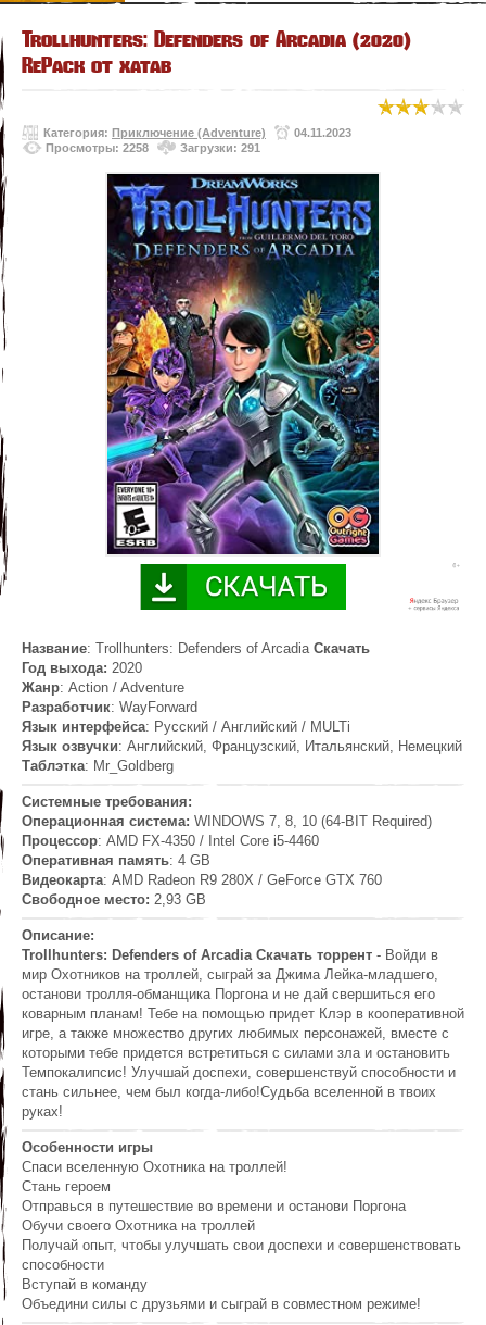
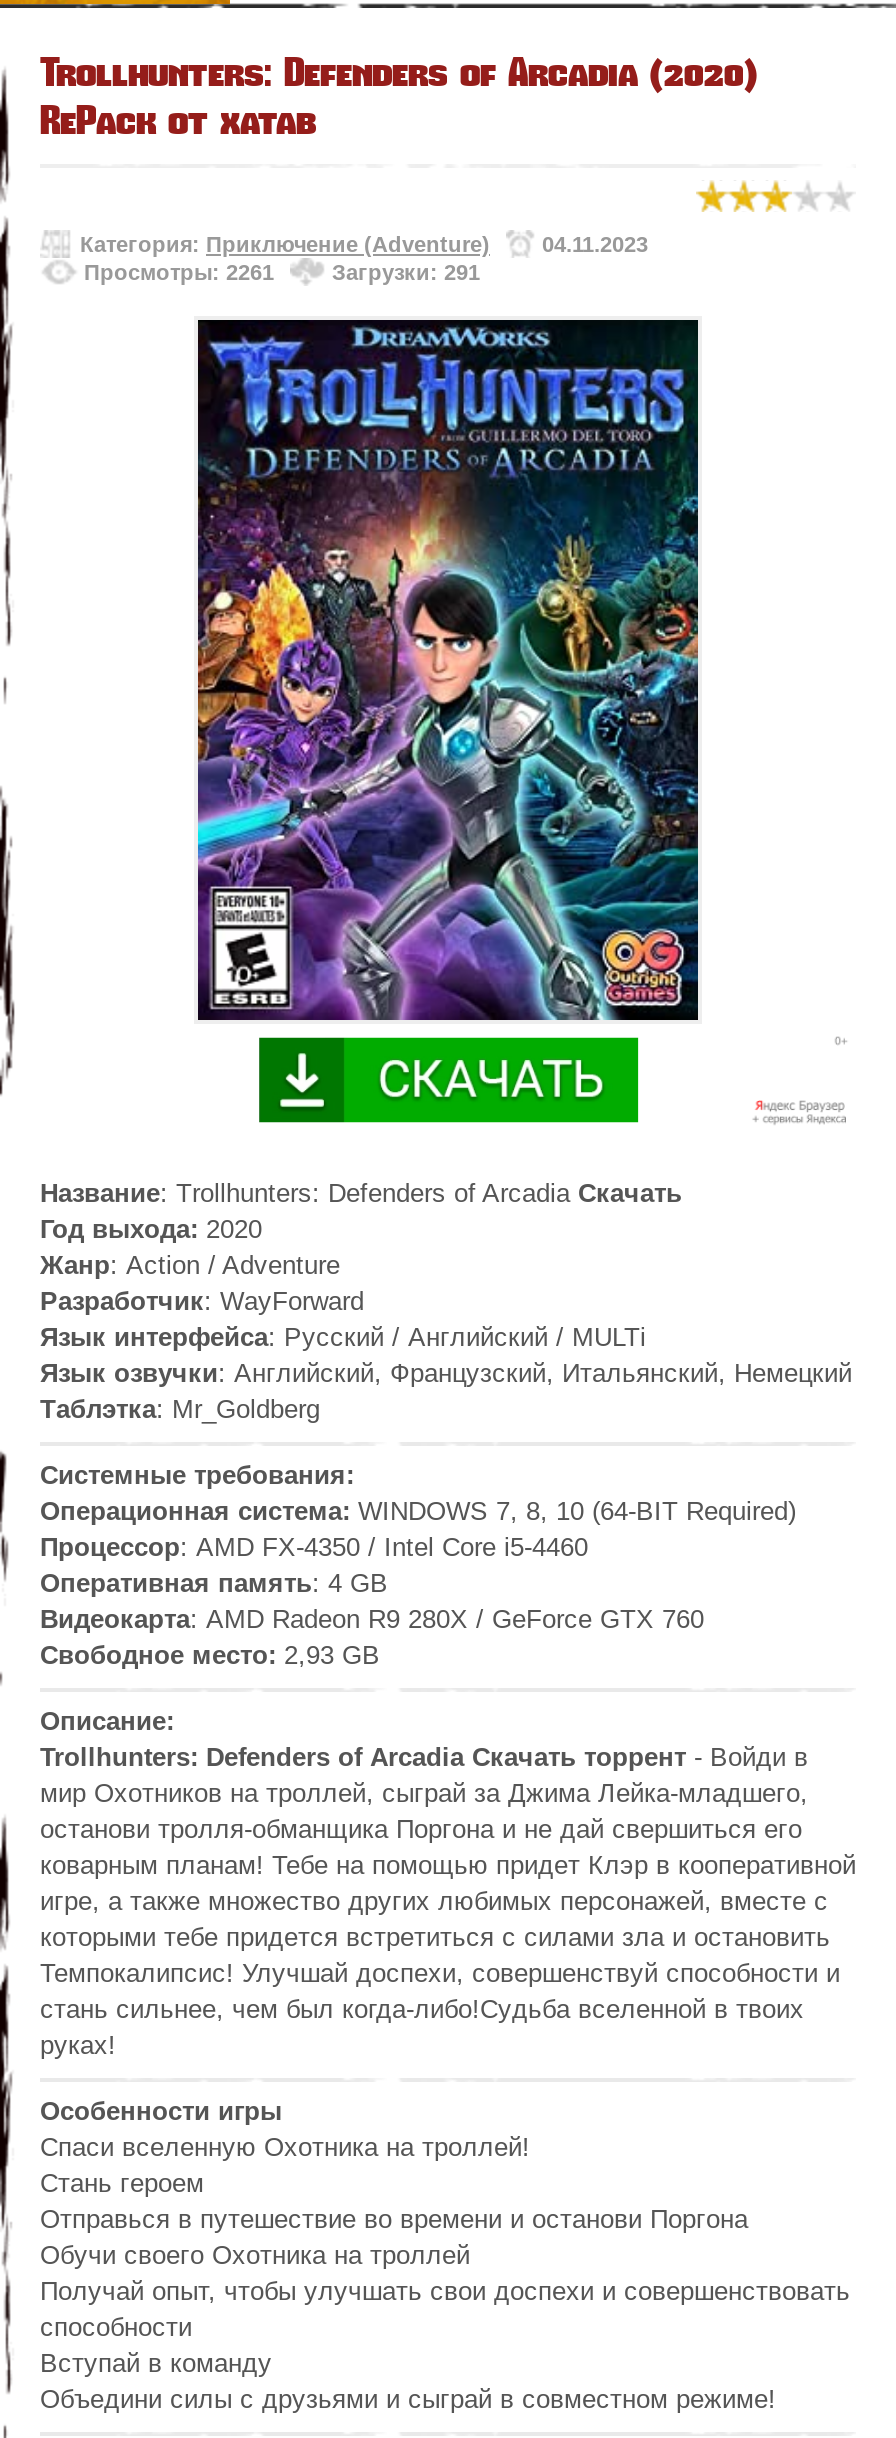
- Просмотры: 2258
+ Просмотры: 2261
